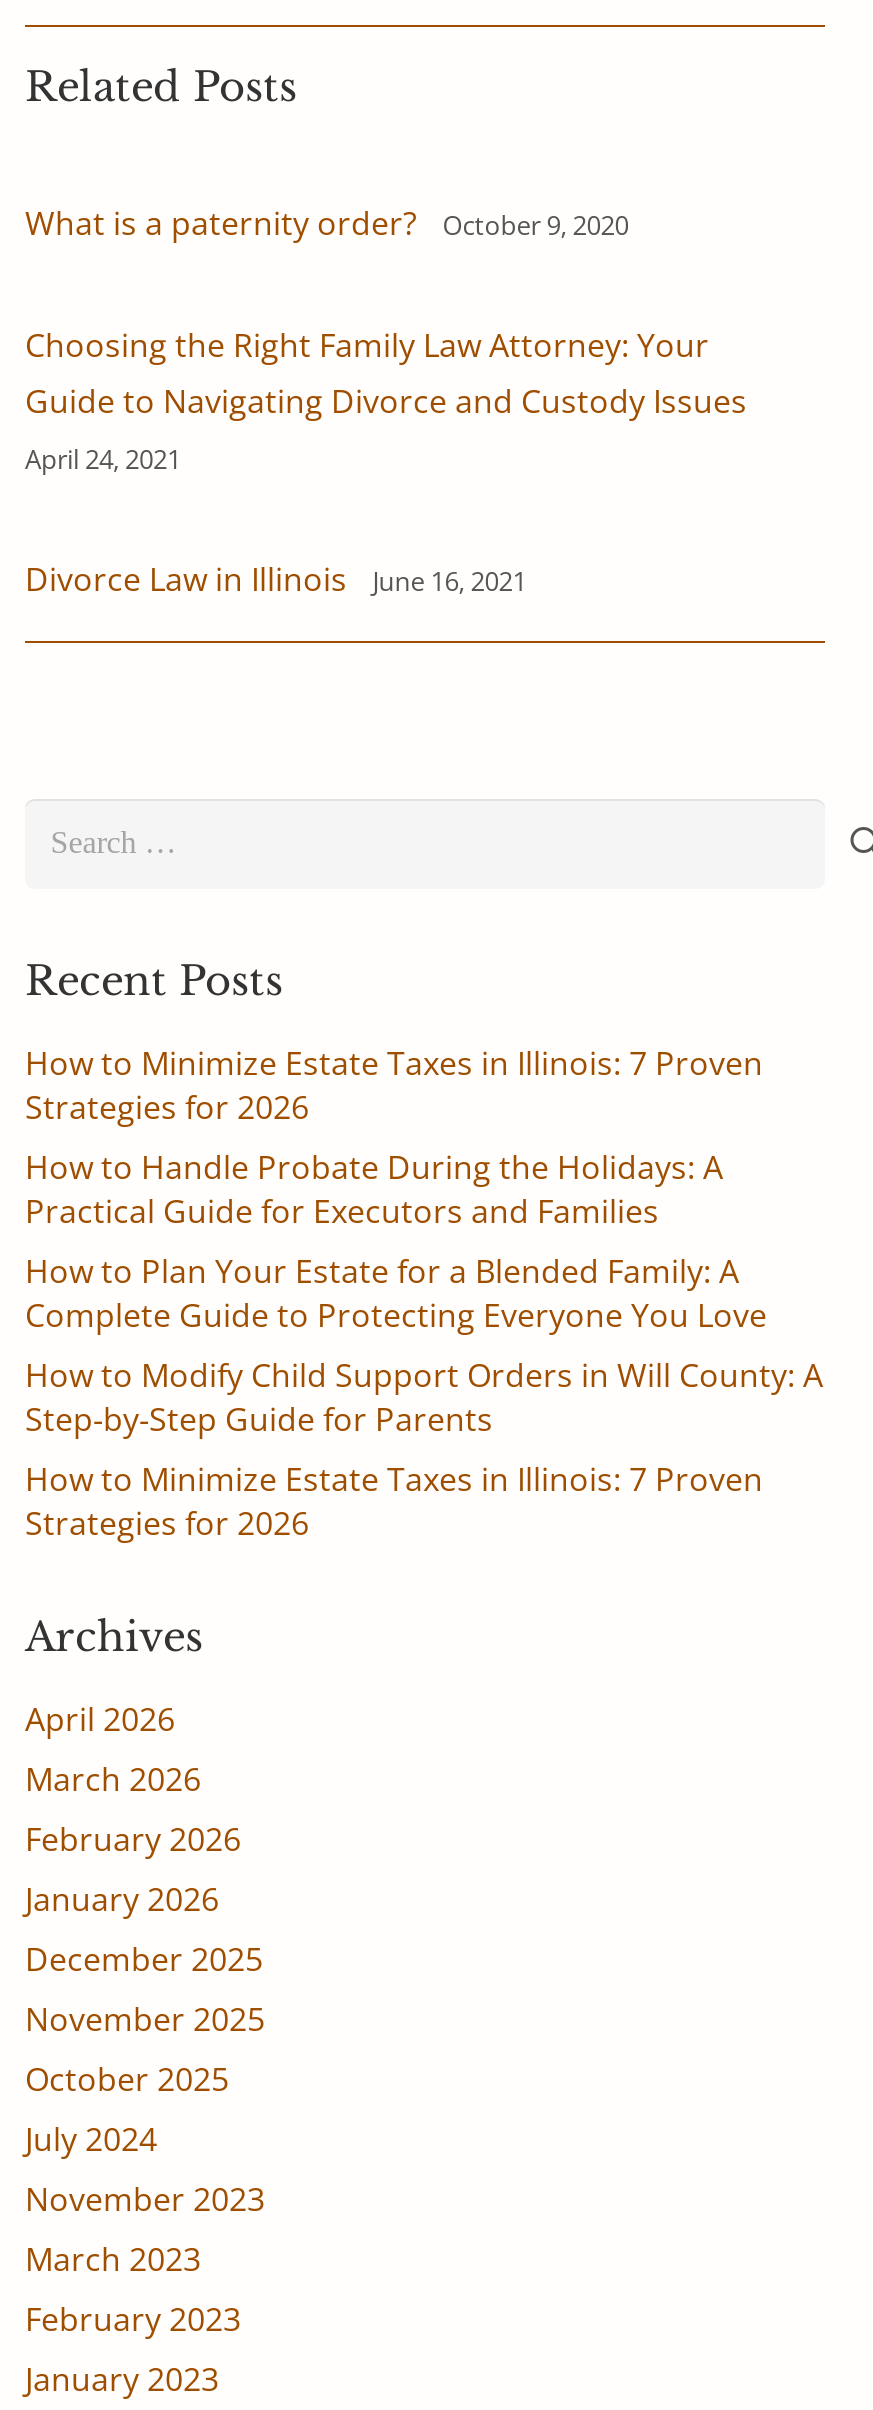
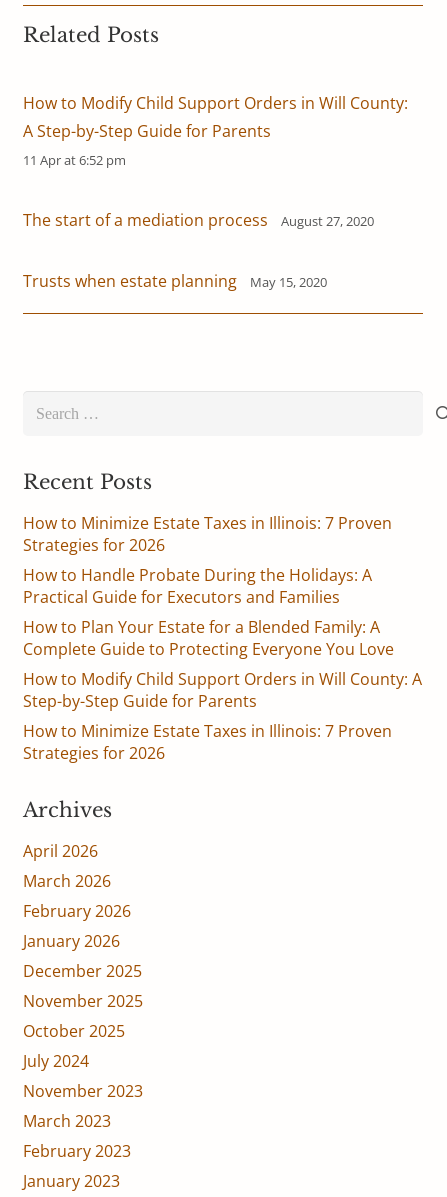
- What is a paternity order?
- October 9, 2020
+ How to Modify Child Support Orders in Will County:
+ A Step-by-Step Guide for Parents
+ 11 Apr at 6:52 pm

- Choosing the Right Family Law Attorney: Your
- Guide to Navigating Divorce and Custody Issues
- April 24, 2021
+ The start of a mediation process
+ August 27, 2020

- Divorce Law in Illinois
- June 16, 2021
+ Trusts when estate planning
+ May 15, 2020
